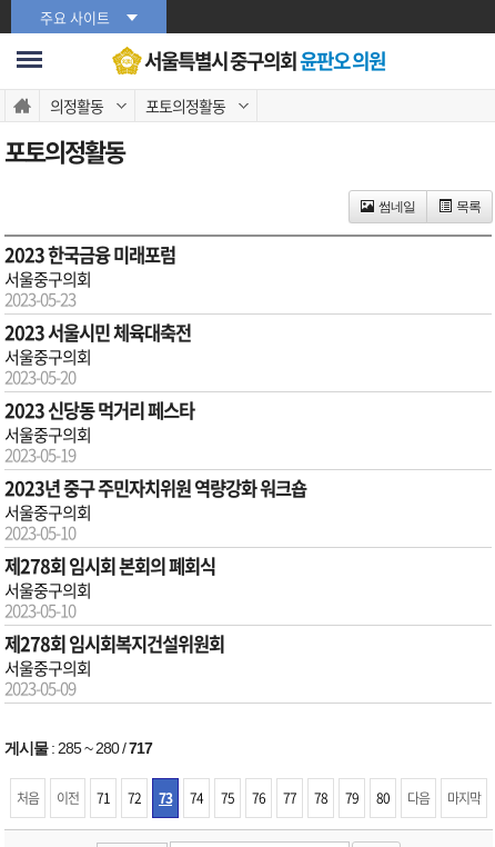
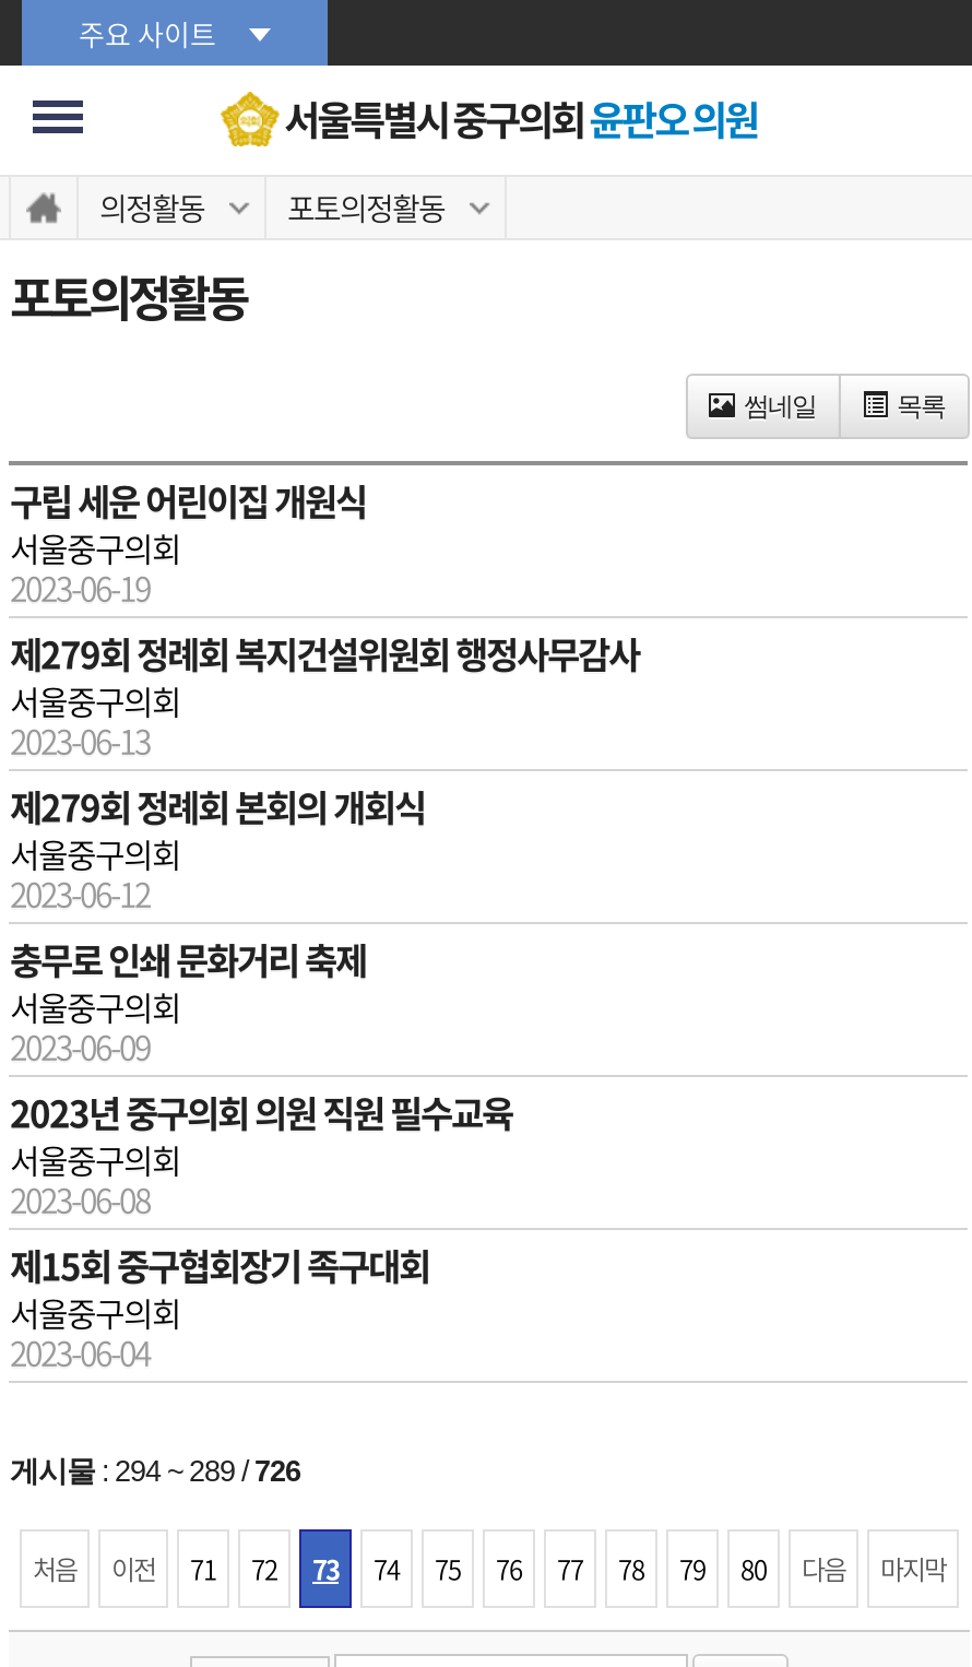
- 2023 한국금융 미래포럼
+ 구립 세운 어린이집 개원식

- 2023-05-23
- 2023 서울시민 체육대축전
+ 2023-06-19
+ 제279회 정례회 복지건설위원회 행정사무감사

- 2023-05-20
- 2023 신당동 먹거리 페스타
+ 2023-06-13
+ 제279회 정례회 본회의 개회식

- 2023-05-19
- 2023년 중구 주민자치위원 역량강화 워크숍
+ 2023-06-12
+ 충무로 인쇄 문화거리 축제

- 2023-05-10
- 제278회 임시회 본회의 폐회식
+ 2023-06-09
+ 2023년 중구의회 의원 직원 필수교육

- 2023-05-10
- 제278회 임시회복지건설위원회
+ 2023-06-08
+ 제15회 중구협회장기 족구대회

- 2023-05-09
+ 2023-06-04

- 게시물: 285 ~ 280 /717
+ 게시물: 294 ~ 289 /726
